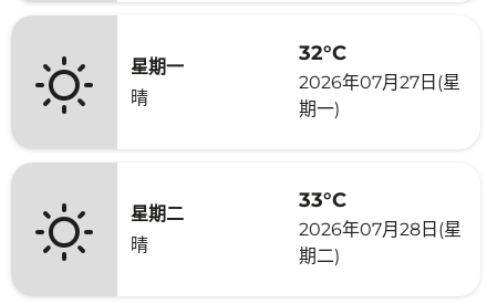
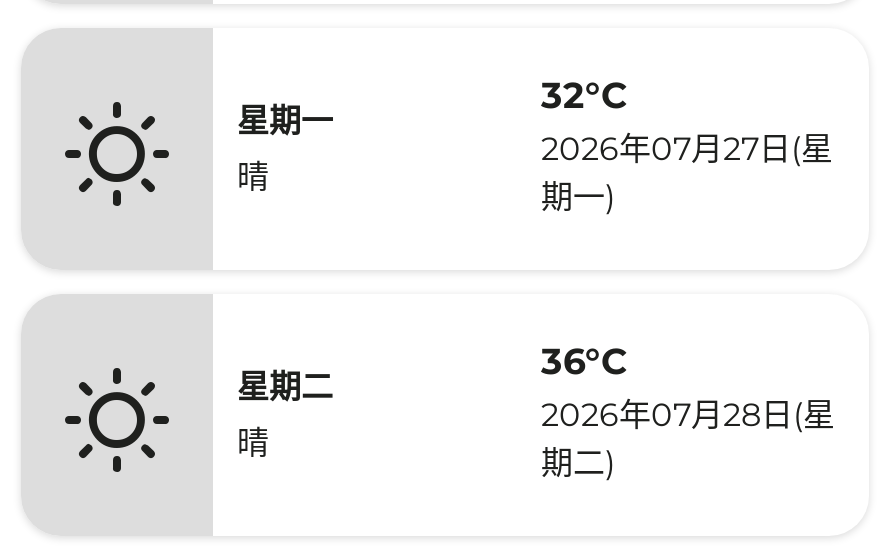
- 33°C
+ 36°C
